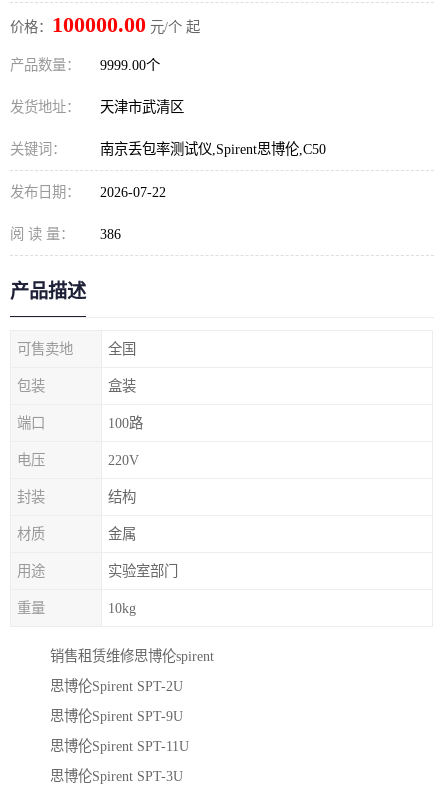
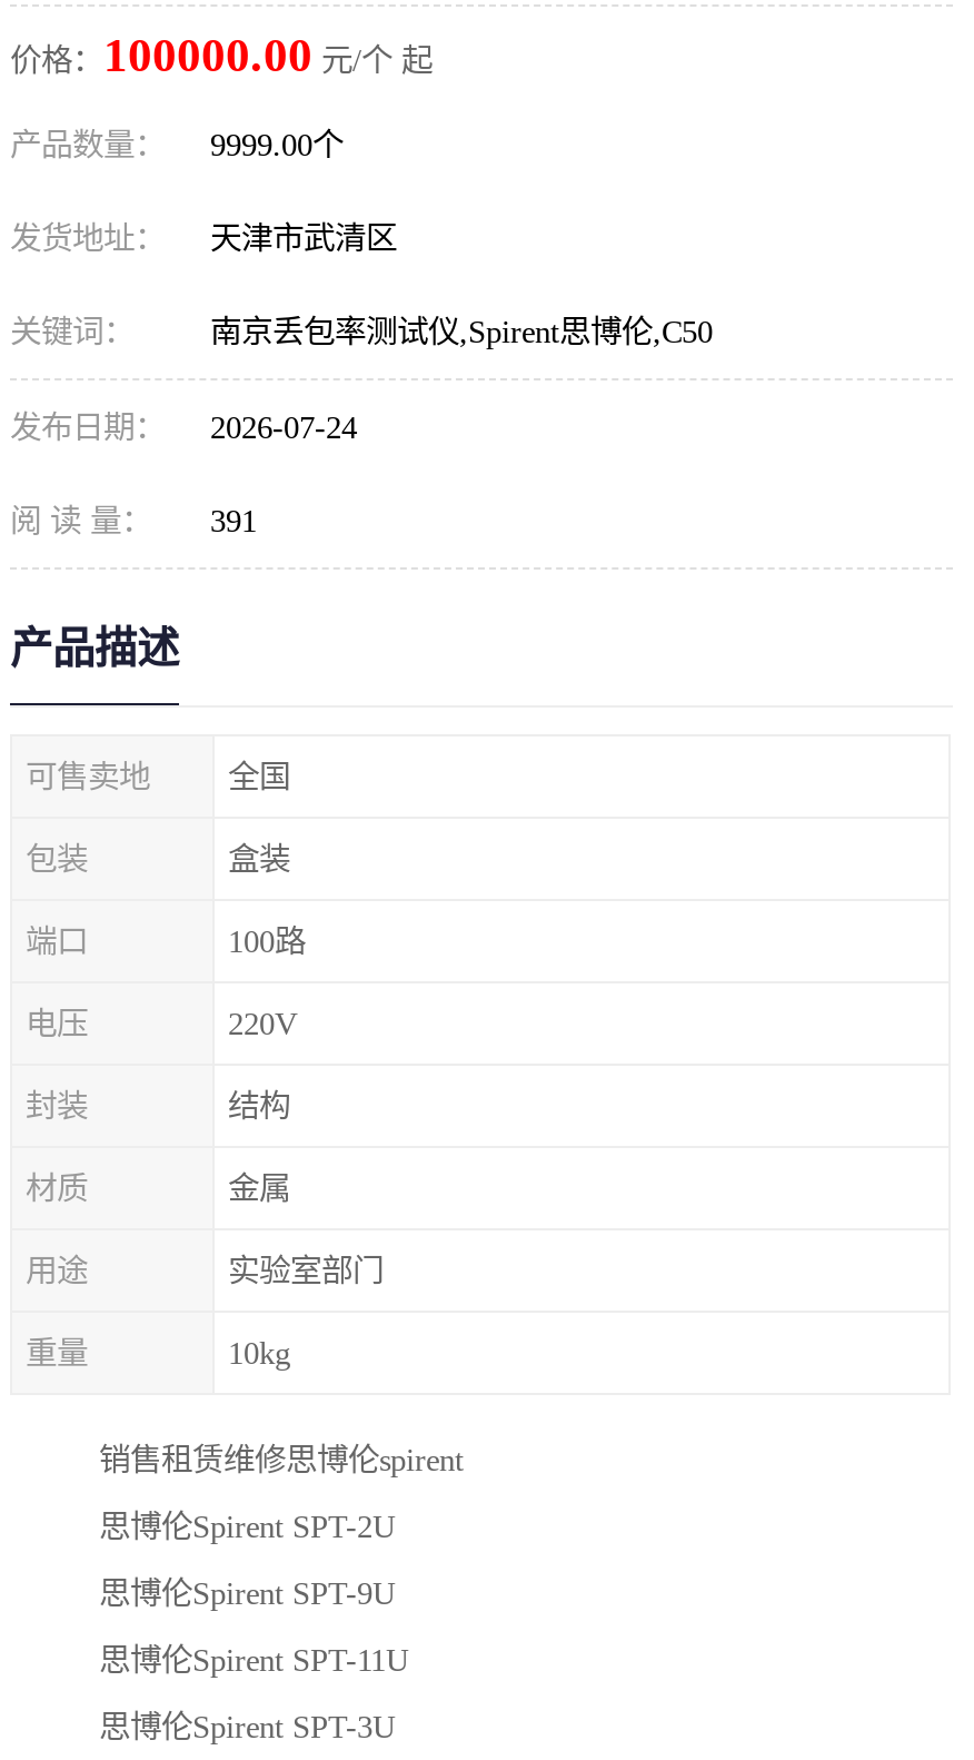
- 发布日期： 2026-07-22
+ 发布日期： 2026-07-24

- 阅 读 量： 386
+ 阅 读 量： 391
